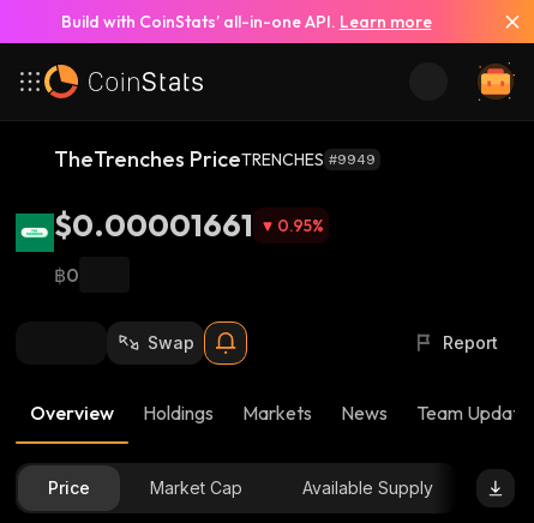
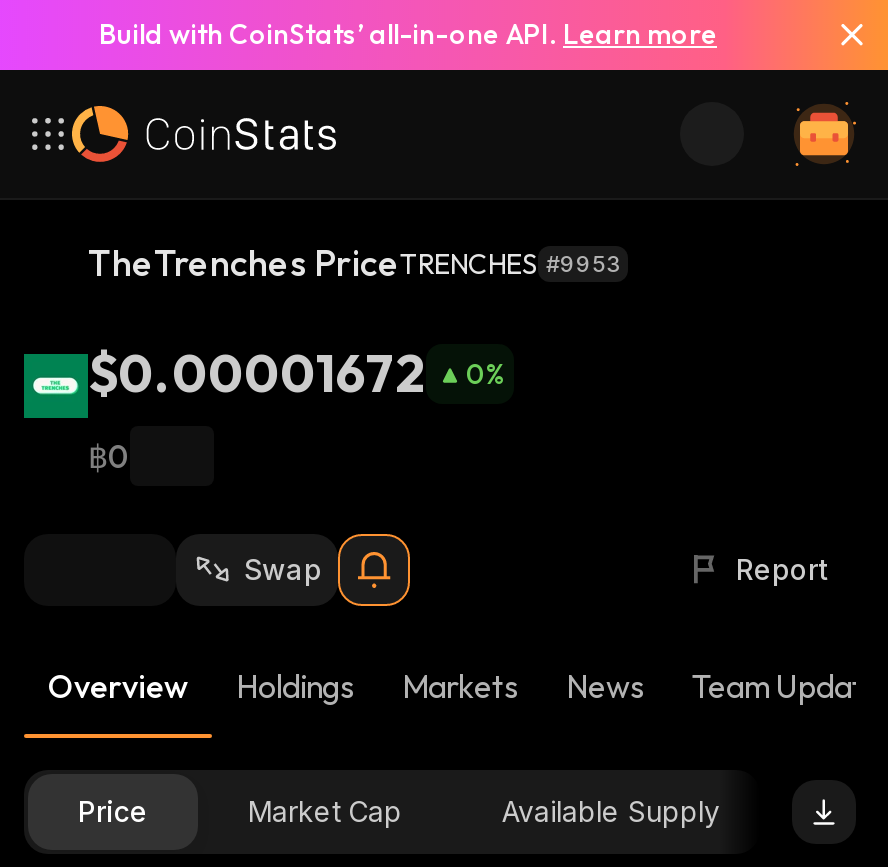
- TheTrenches PriceTRENCHES #9949
+ TheTrenches PriceTRENCHES #9953

- $0.00001661
+ $0.00001672

- 0.95%
+ 0%
